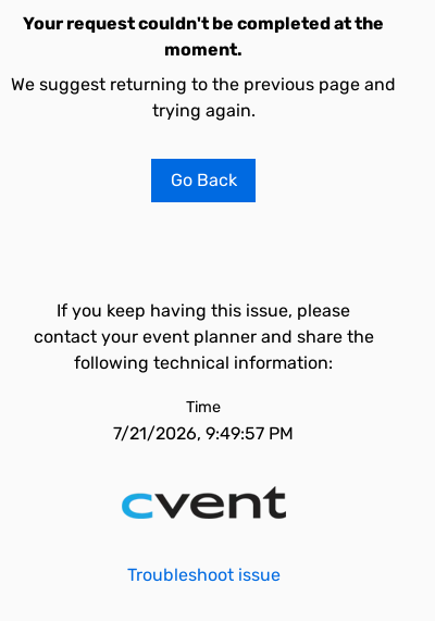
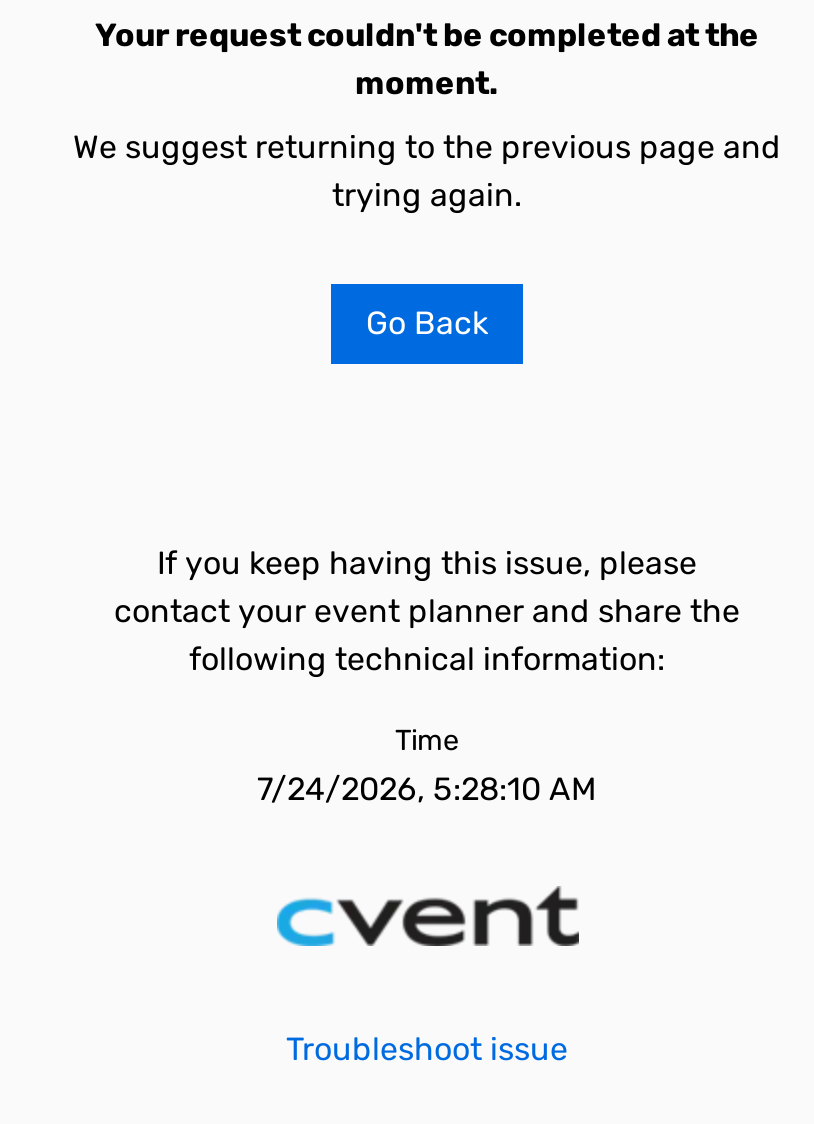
- 7/21/2026, 9:49:57 PM
+ 7/24/2026, 5:28:10 AM
